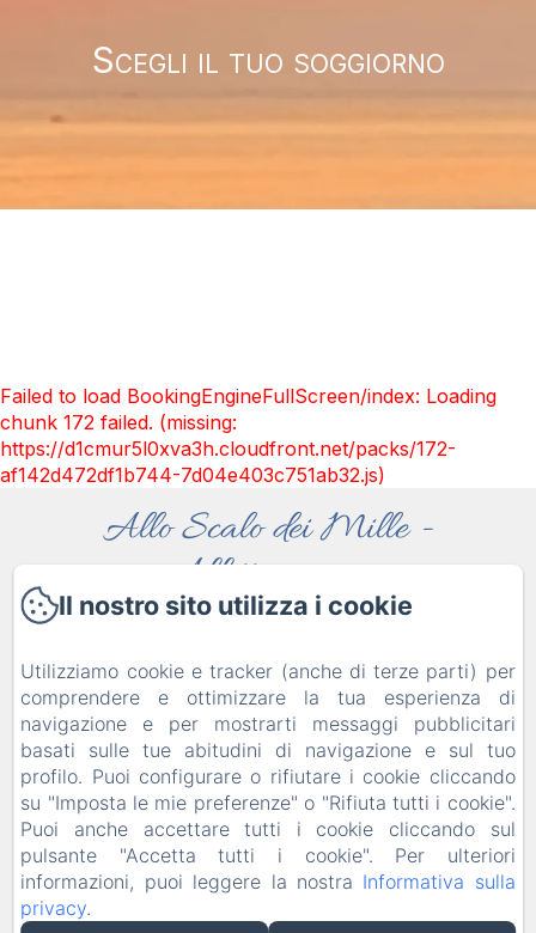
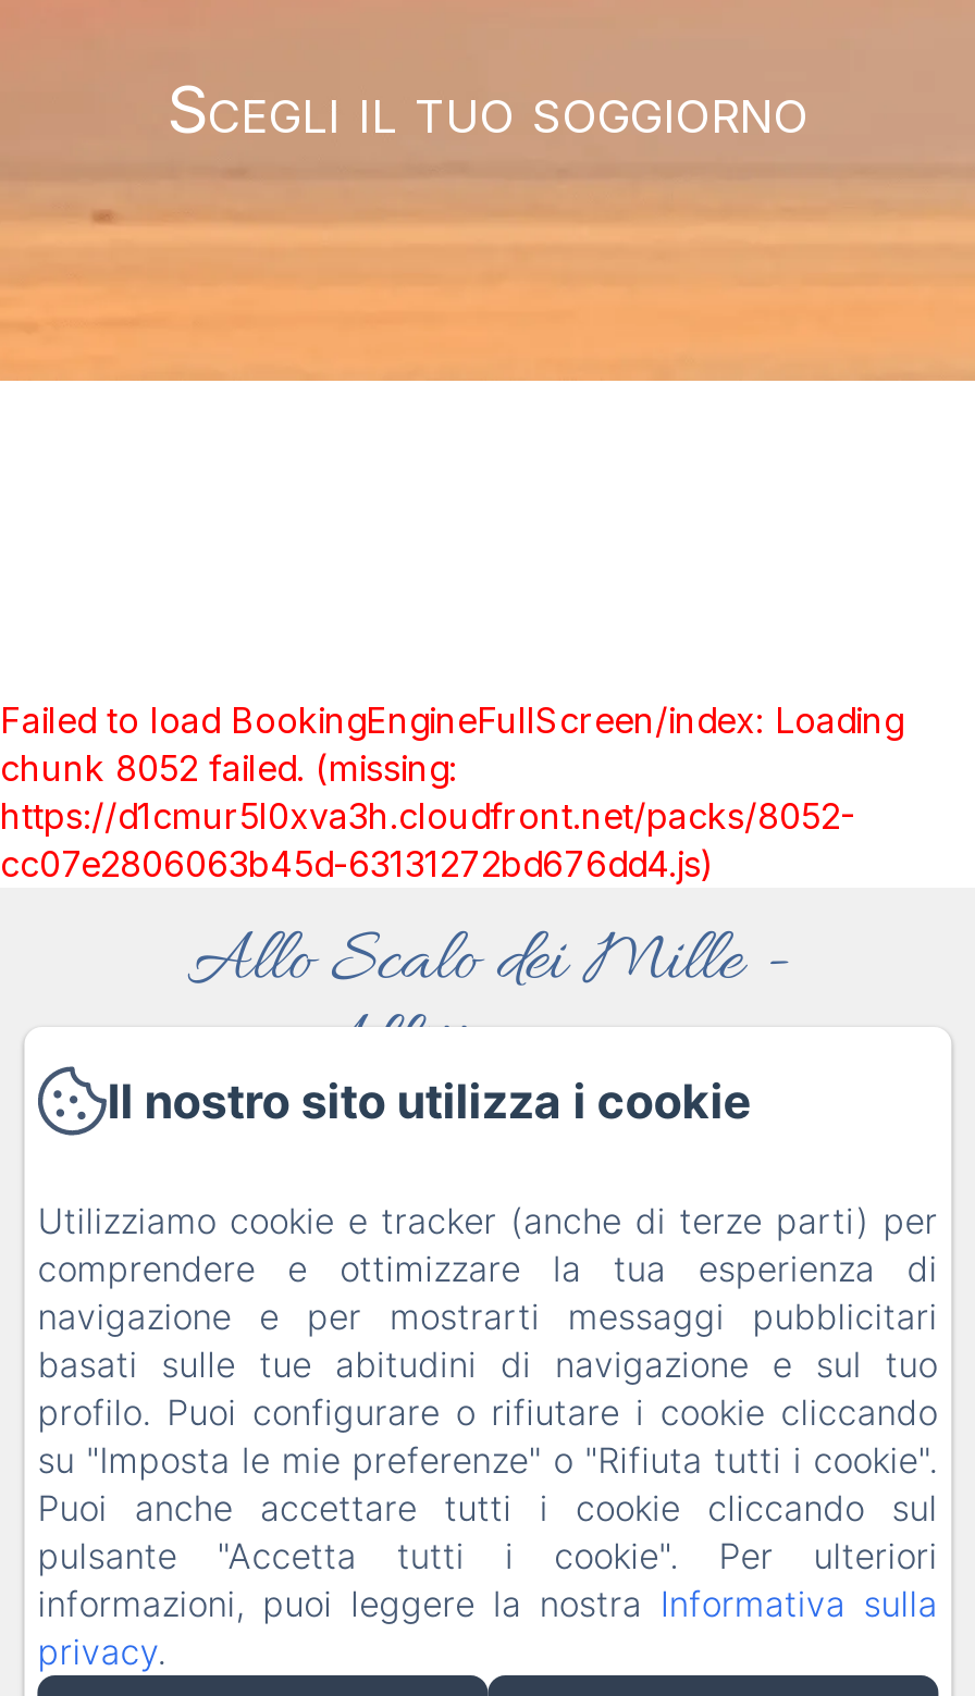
- chunk 172 failed. (missing:
- https://d1cmur5l0xva3h.cloudfront.net/packs/172-
- af142d472df1b744-7d04e403c751ab32.js)
+ chunk 8052 failed. (missing:
+ https://d1cmur5l0xva3h.cloudfront.net/packs/8052-
+ cc07e2806063b45d-63131272bd676dd4.js)
